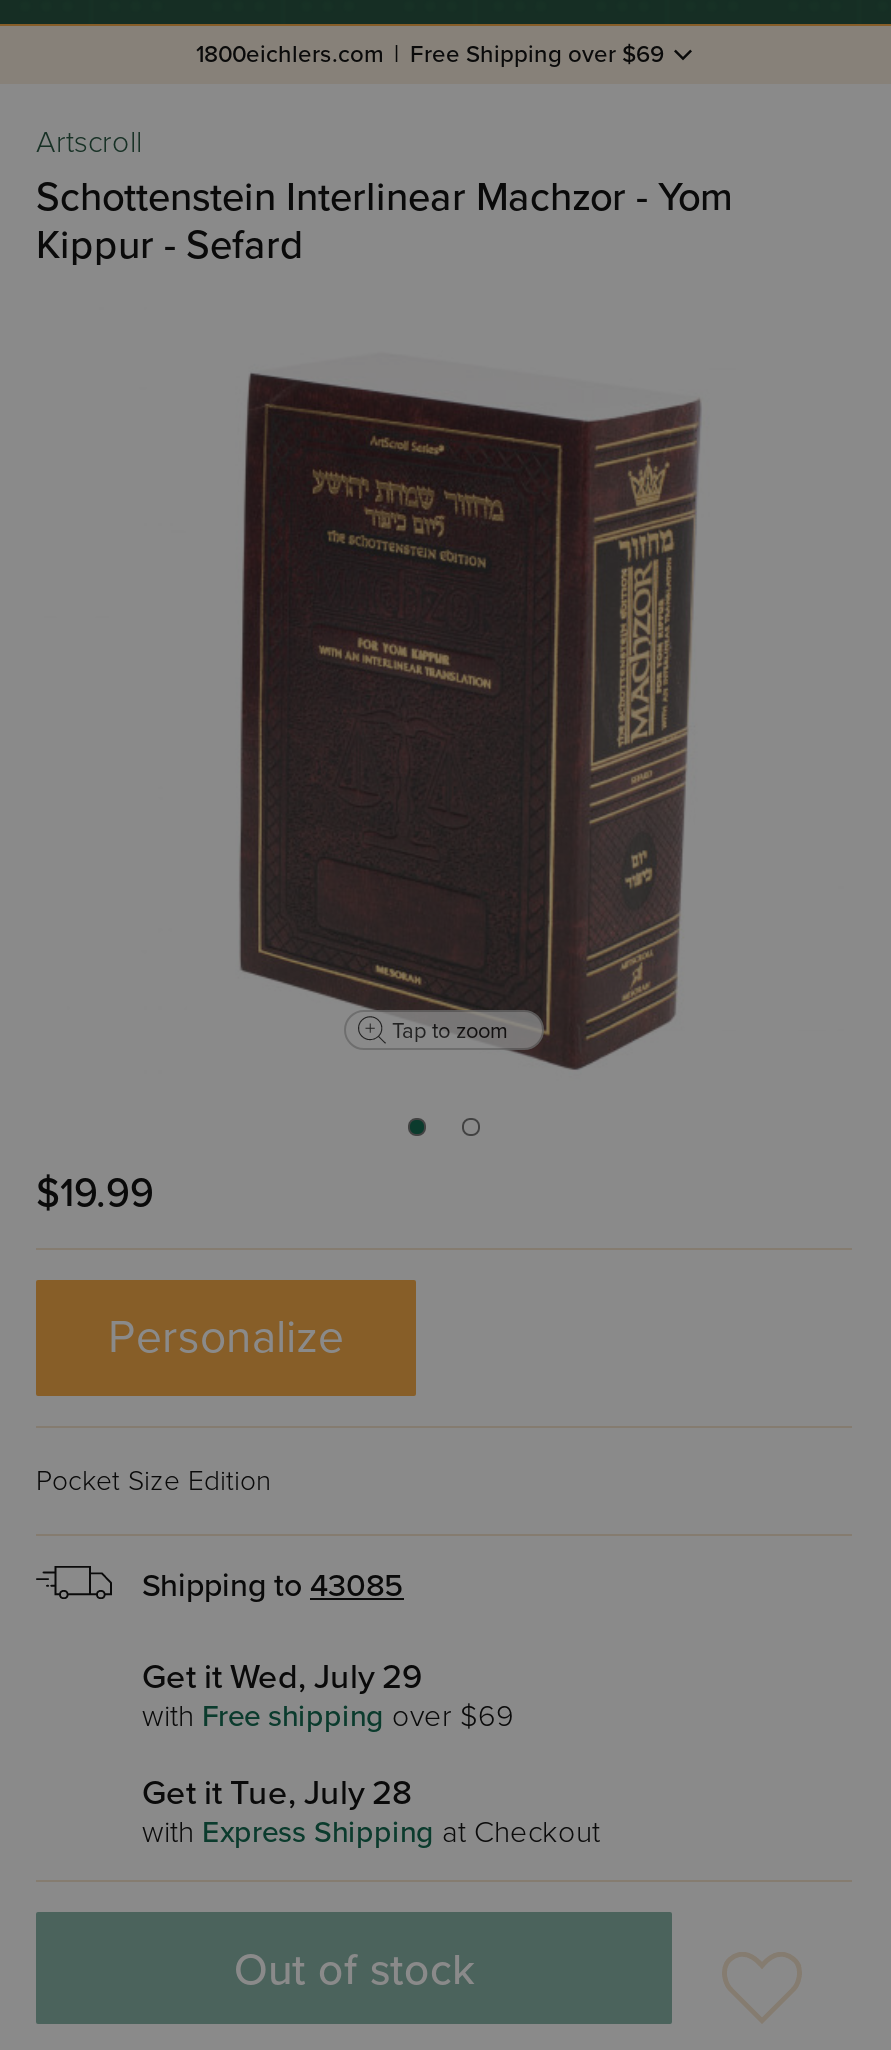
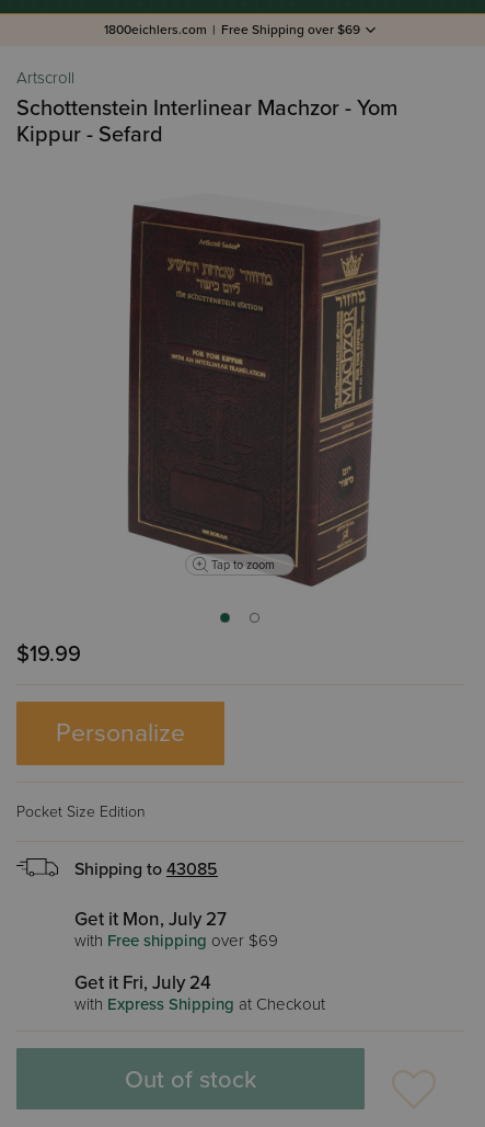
- Get it Wed, July 29
+ Get it Mon, July 27

- Get it Tue, July 28
+ Get it Fri, July 24
